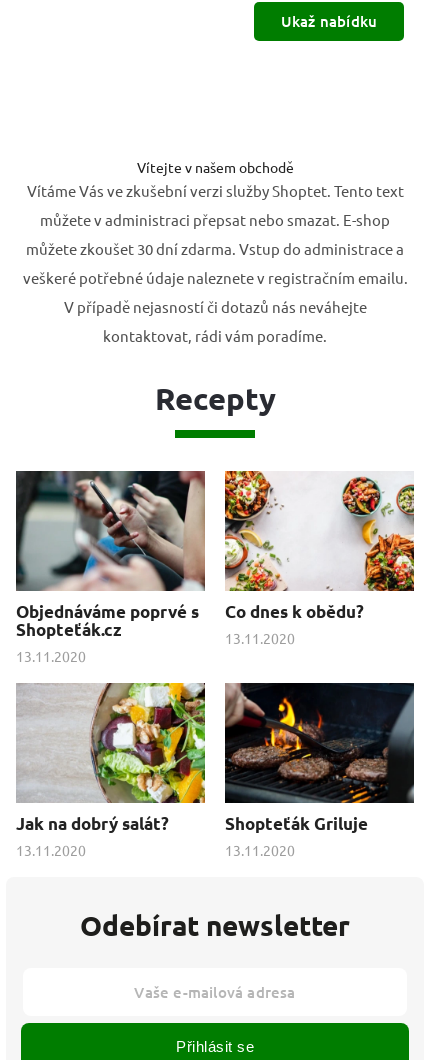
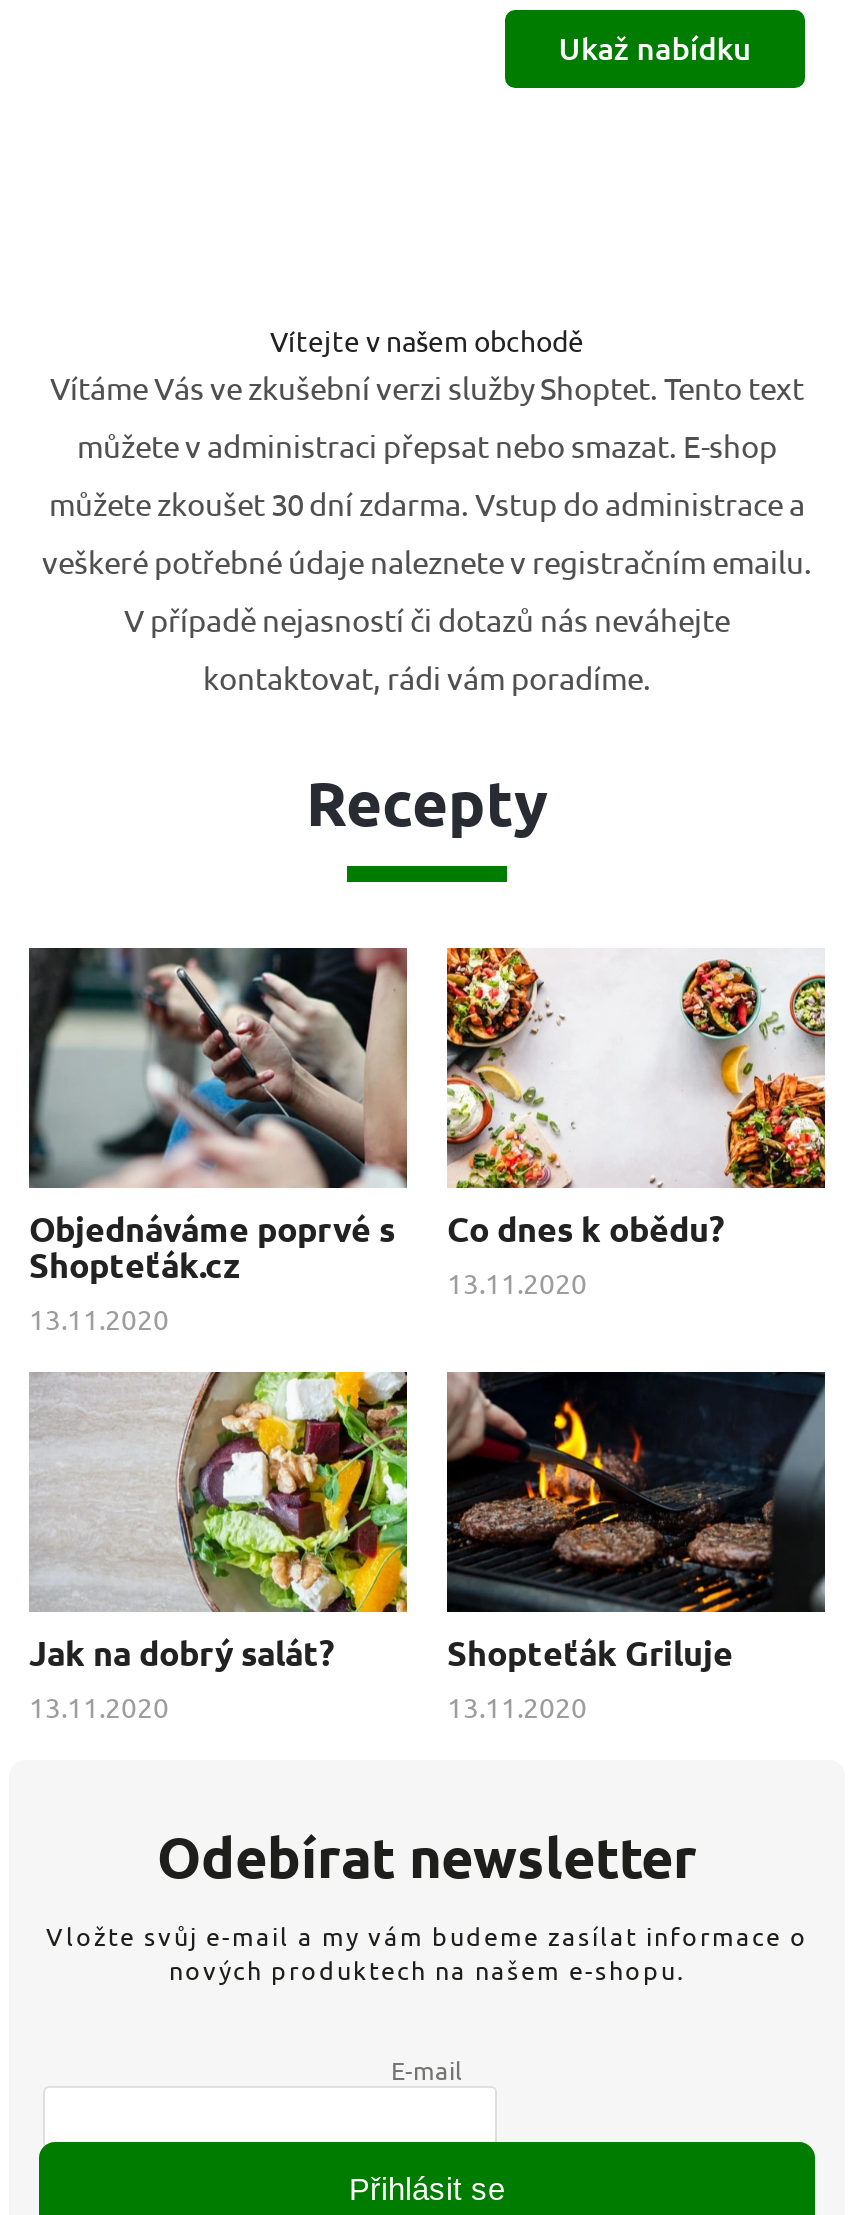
+ Vložte svůj e-mail a my vám budeme zasílat informace o
+ nových produktech na našem e-shopu.
+ E-mail
